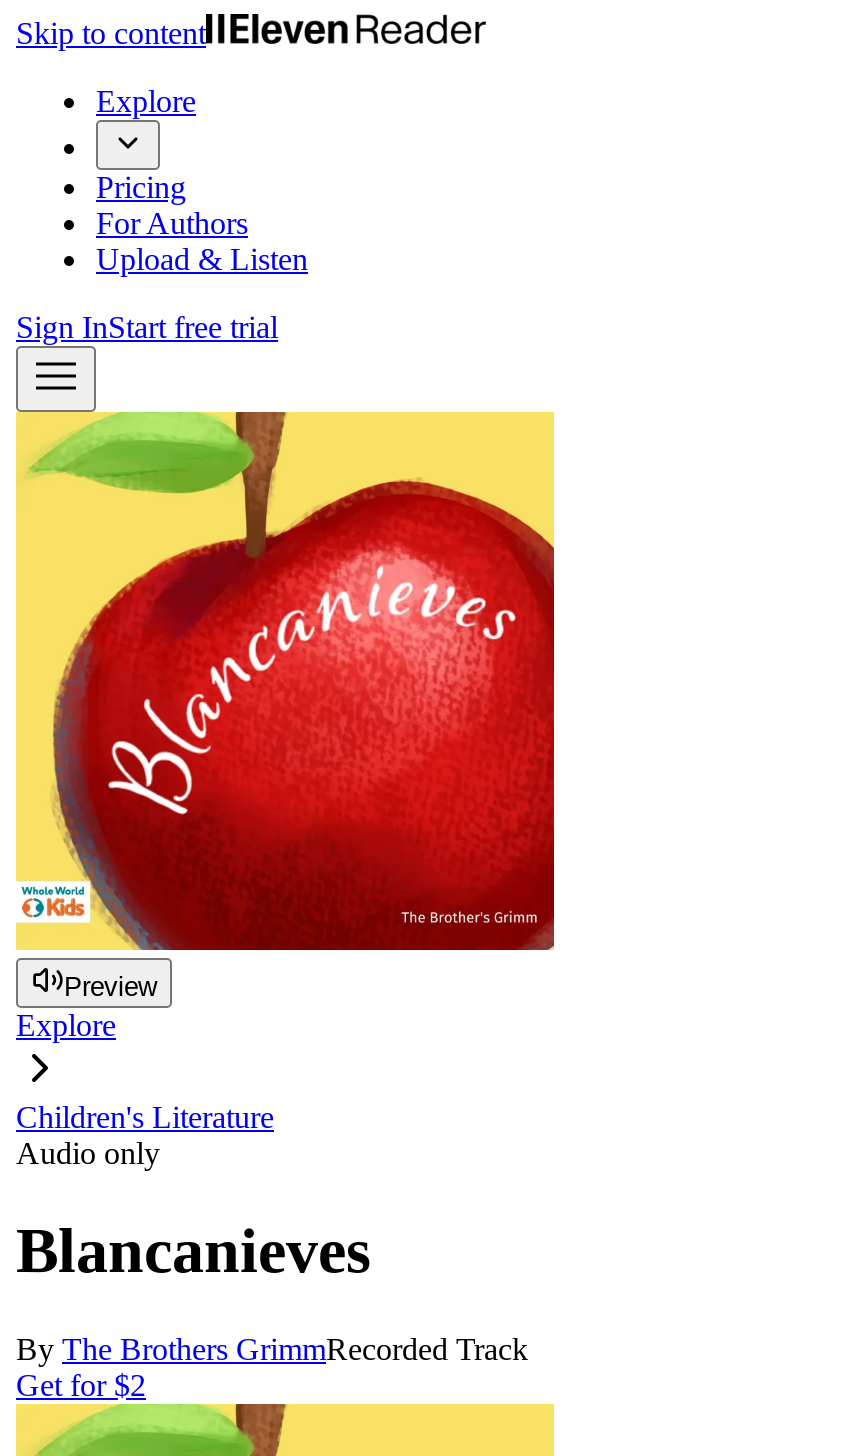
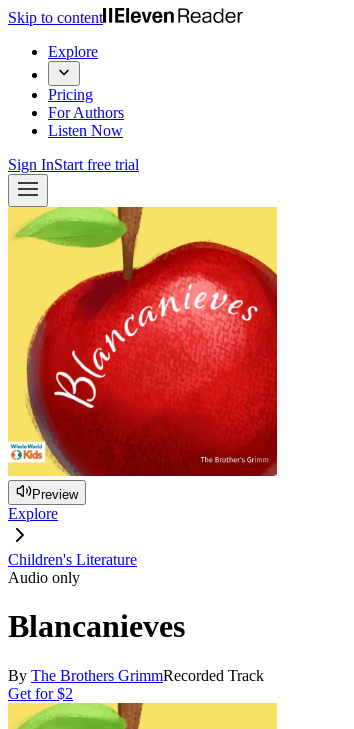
- Upload & Listen
+ Listen Now
